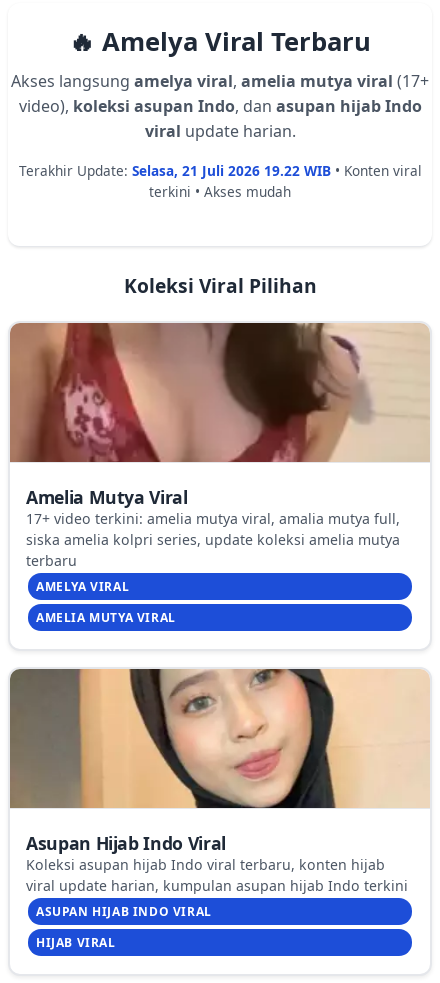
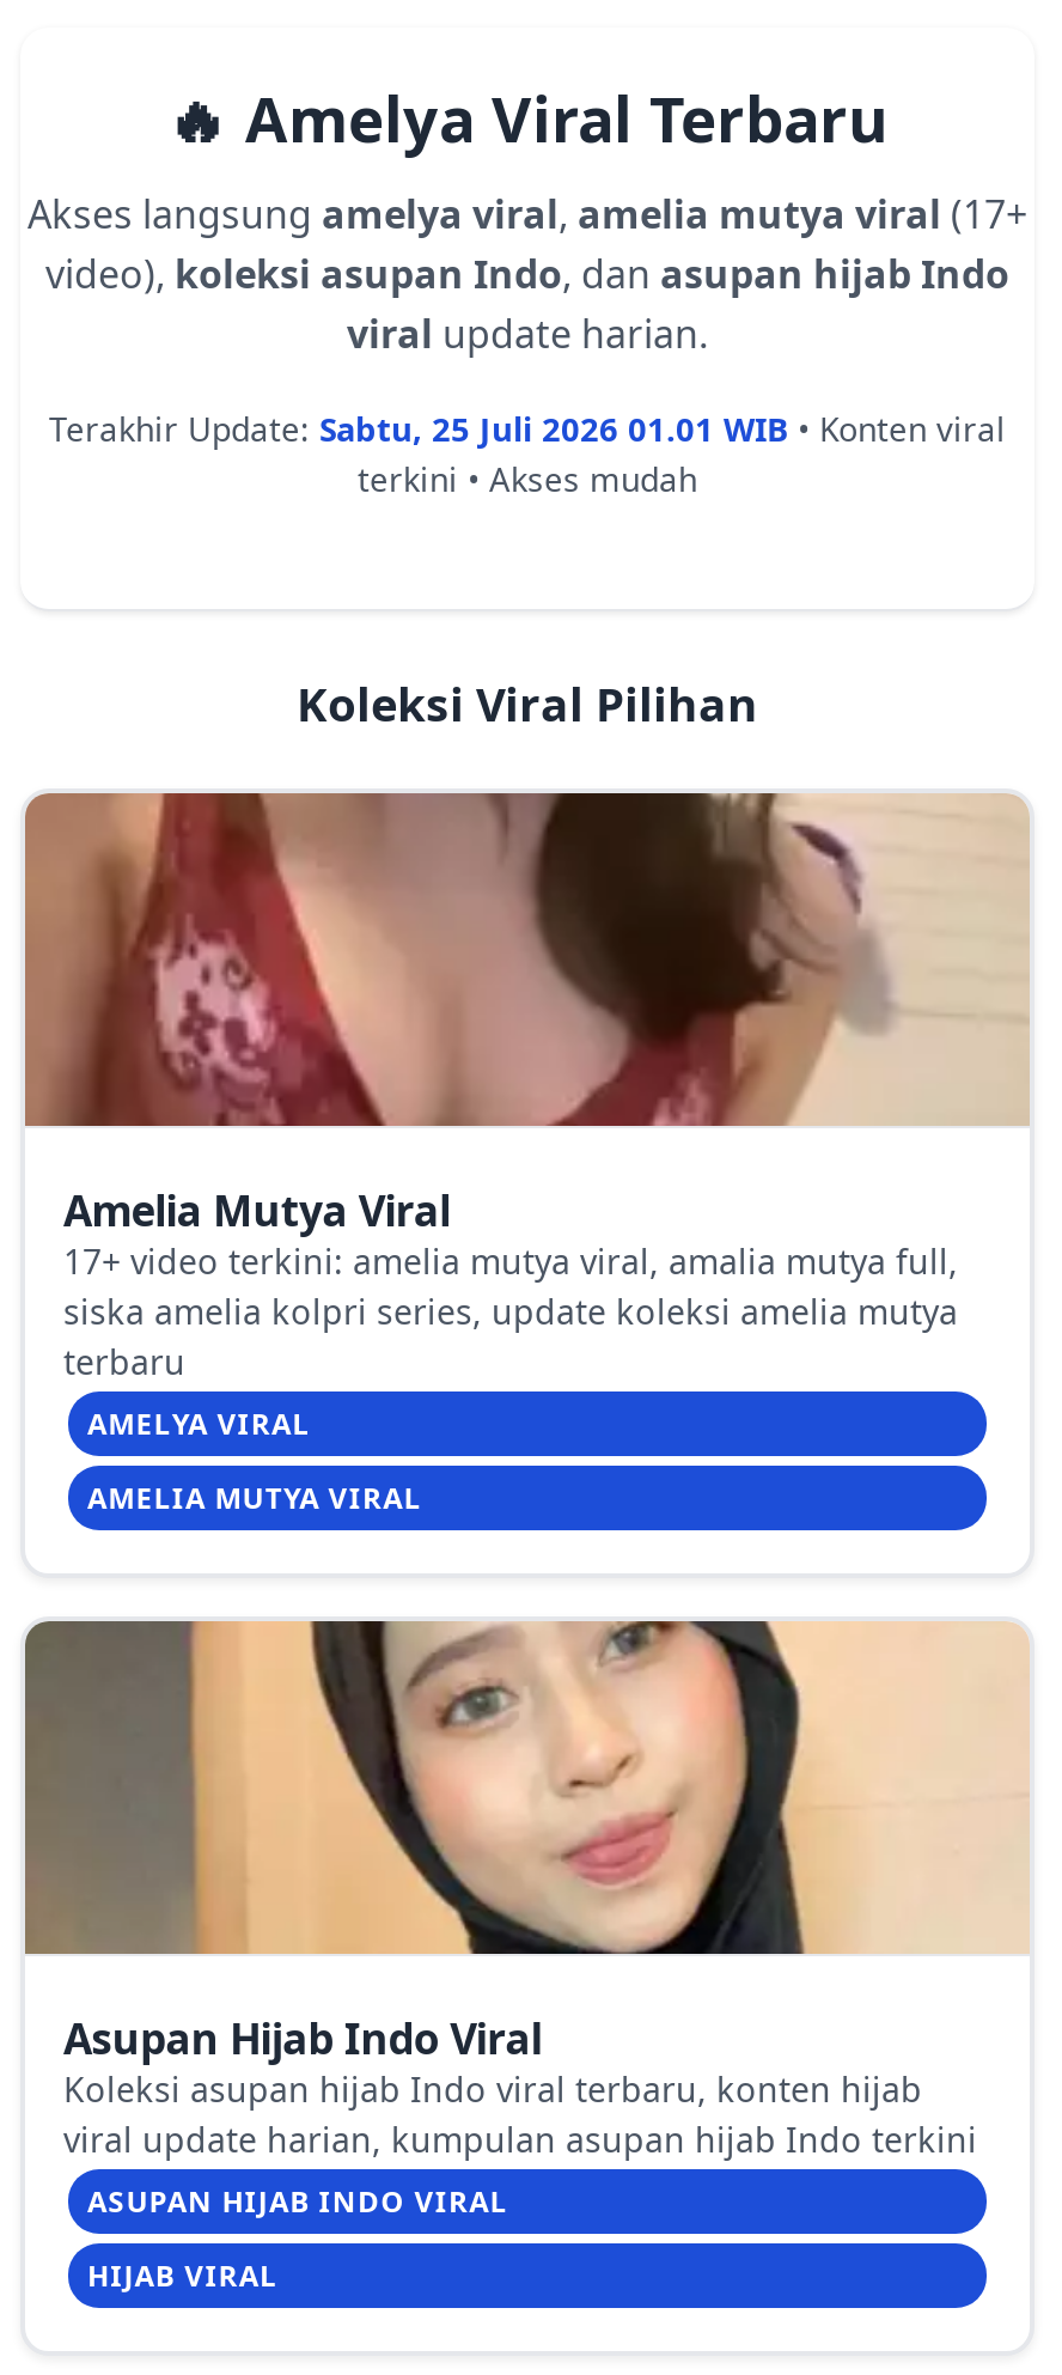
- Terakhir Update: Selasa, 21 Juli 2026 19.22 WIB • Konten viral
+ Terakhir Update: Sabtu, 25 Juli 2026 01.01 WIB • Konten viral
